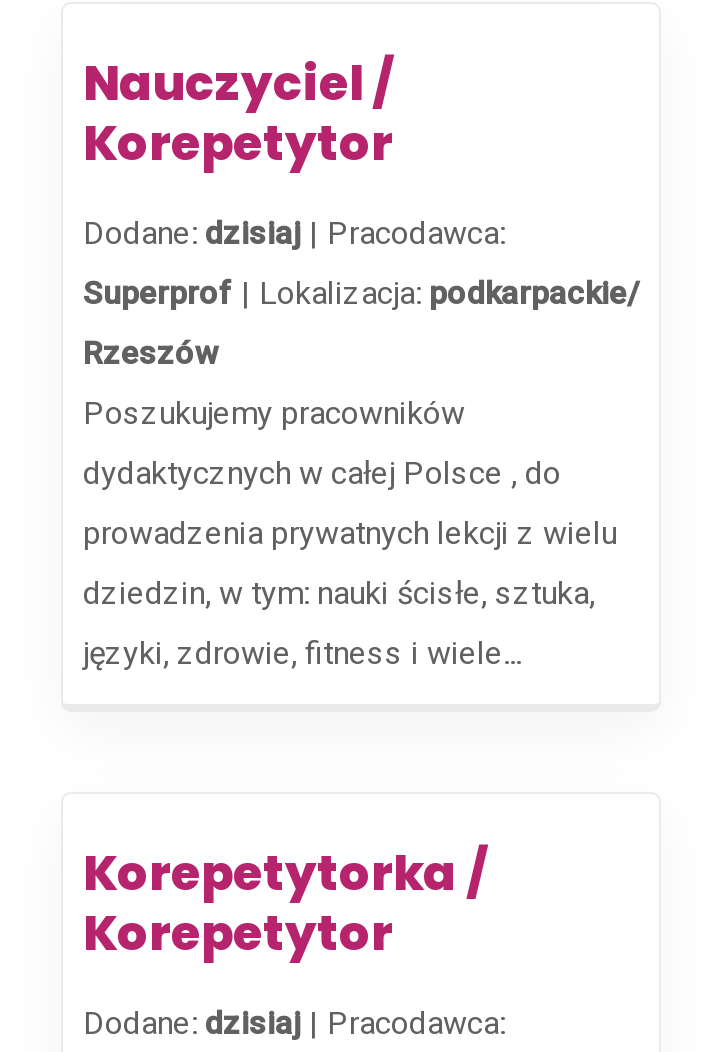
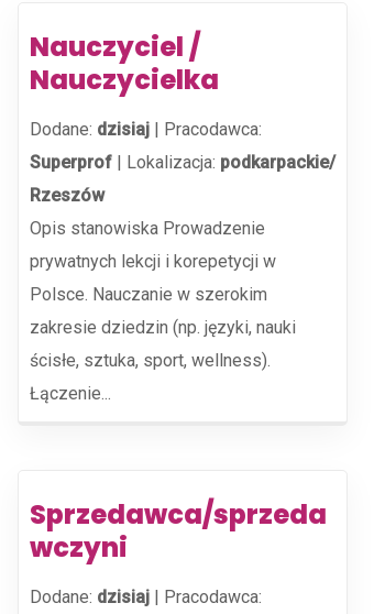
- Korepetytor
+ Nauczycielka

- Poszukujemy pracowników
- dydaktycznych w całej Polsce , do
- prowadzenia prywatnych lekcji z wielu
- dziedzin, w tym: nauki ścisłe, sztuka,
- języki, zdrowie, fitness i wiele...
+ Opis stanowiska Prowadzenie
+ prywatnych lekcji i korepetycji w
+ Polsce. Nauczanie w szerokim
+ zakresie dziedzin (np. języki, nauki
+ ścisłe, sztuka, sport, wellness).
+ Łączenie...

- Korepetytorka /
- Korepetytor
+ Sprzedawca/sprzeda
+ wczyni
